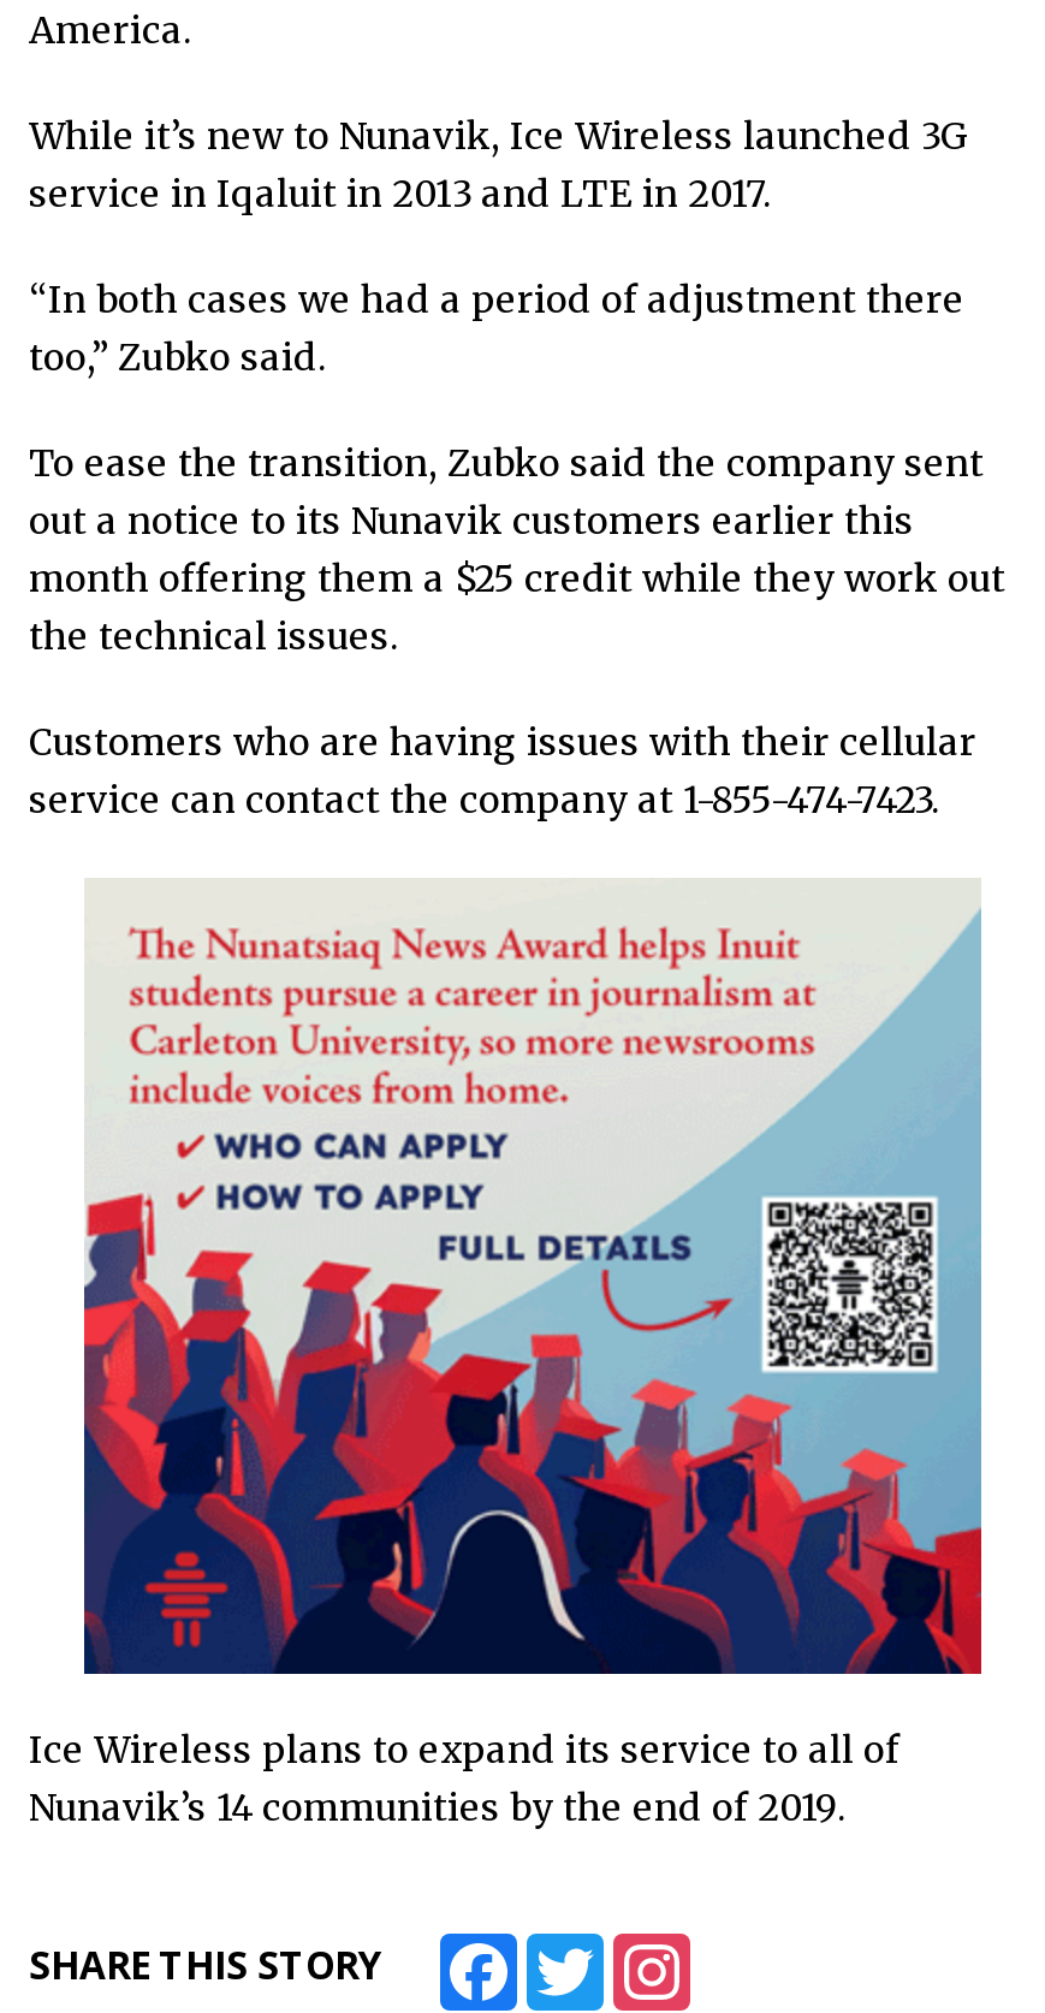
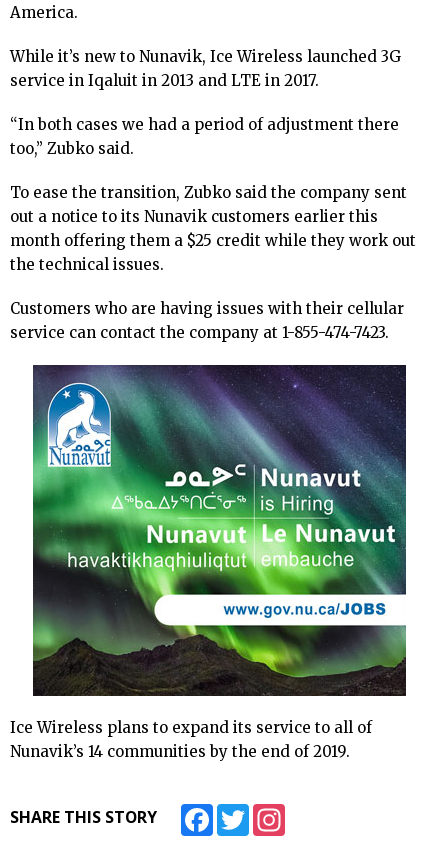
- [image]
+ [image]
